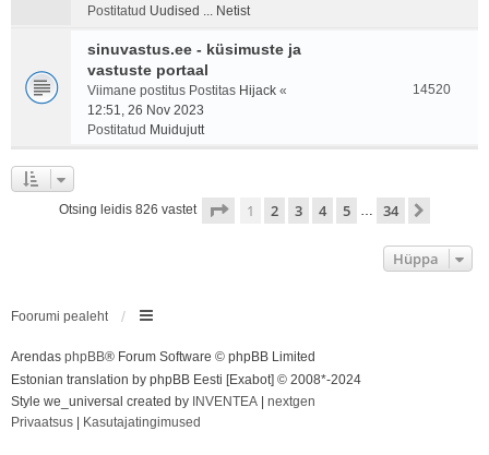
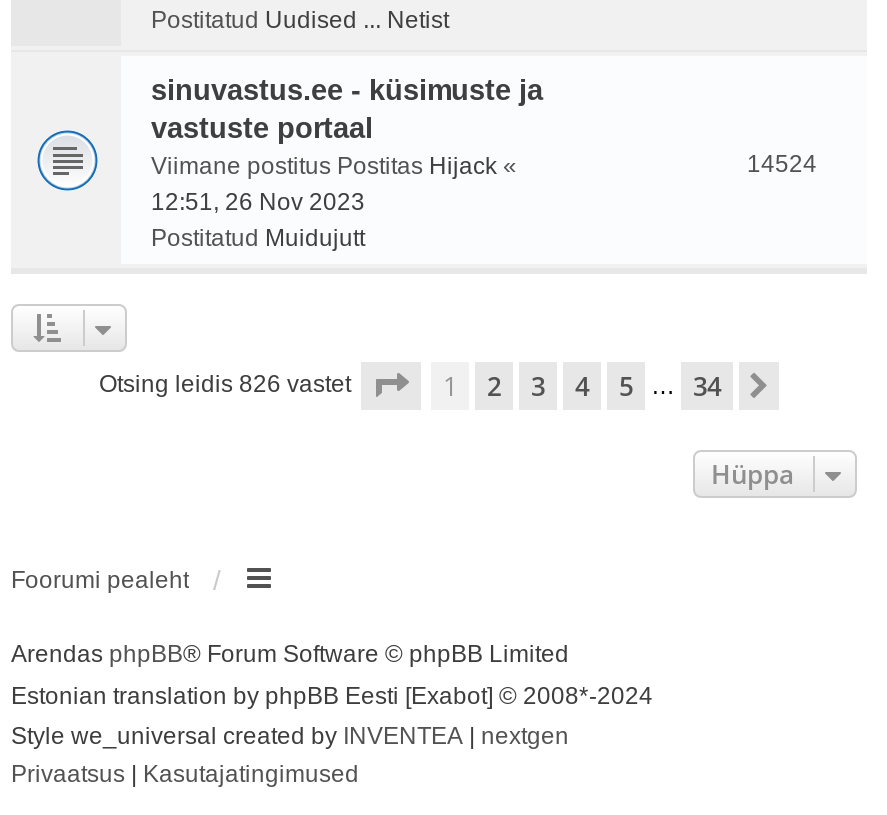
- 14520
+ 14524
